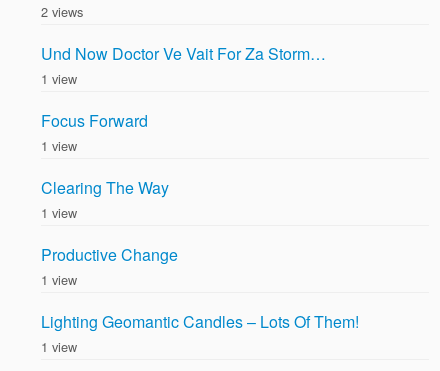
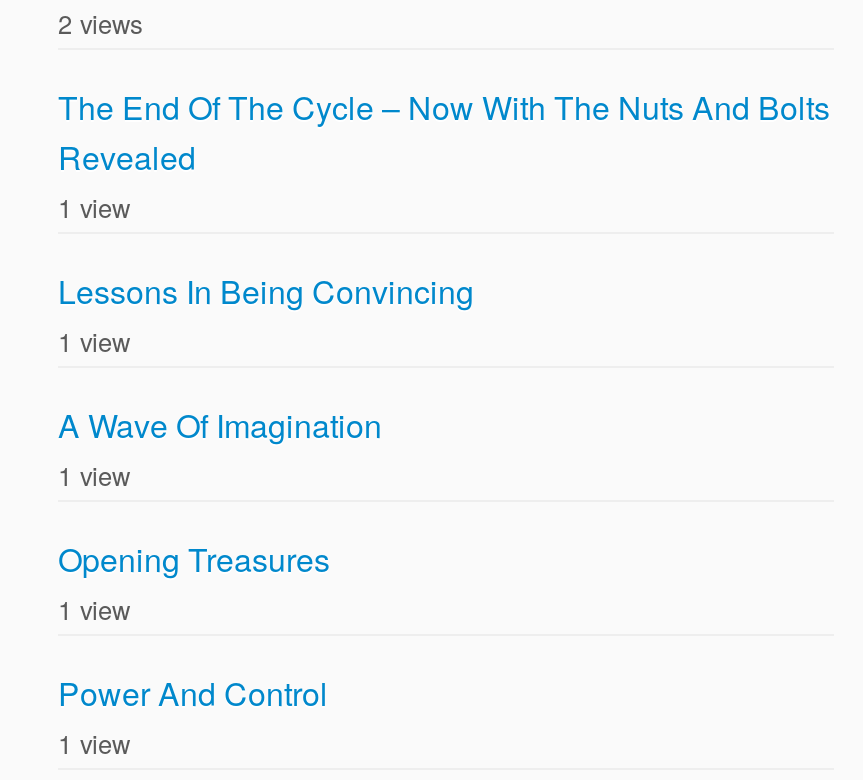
- Und Now Doctor Ve Vait For Za Storm…
+ The End Of The Cycle – Now With The Nuts And Bolts
+ Revealed

- Focus Forward
+ Lessons In Being Convincing

- Clearing The Way
+ A Wave Of Imagination

- Productive Change
+ Opening Treasures

- Lighting Geomantic Candles – Lots Of Them!
+ Power And Control
